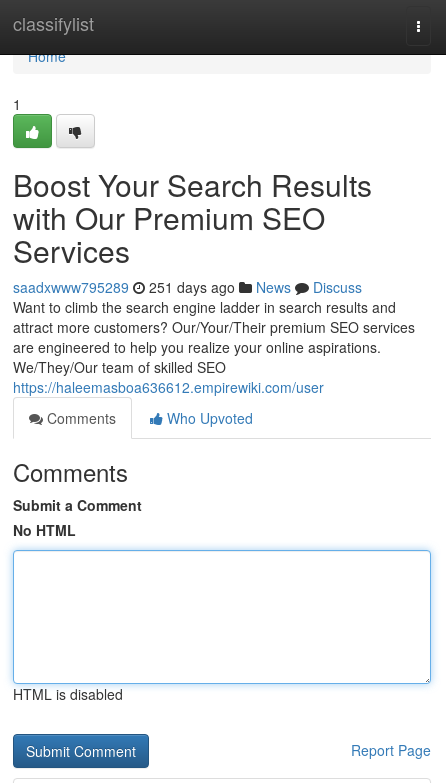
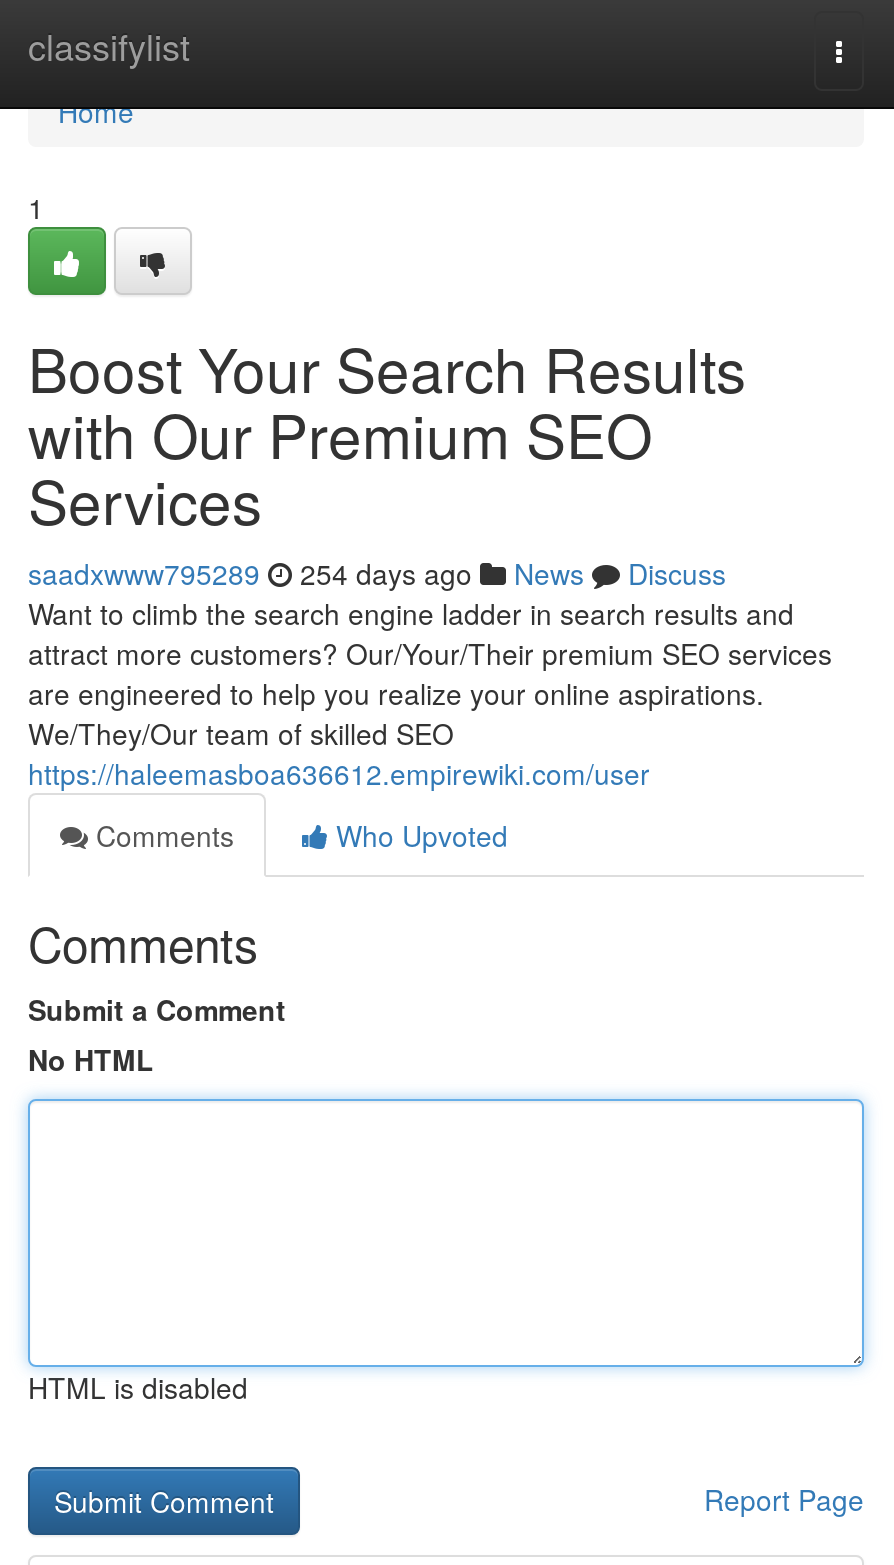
- saadxwww795289 251 days ago News Discuss
+ saadxwww795289 254 days ago News Discuss
